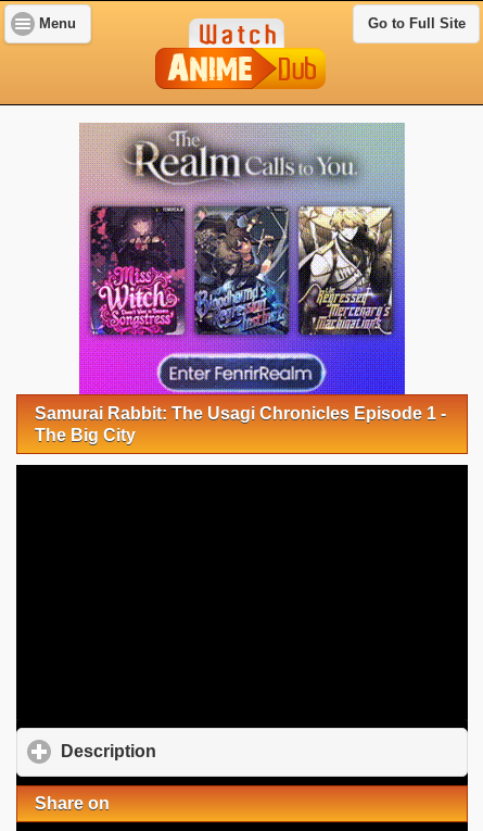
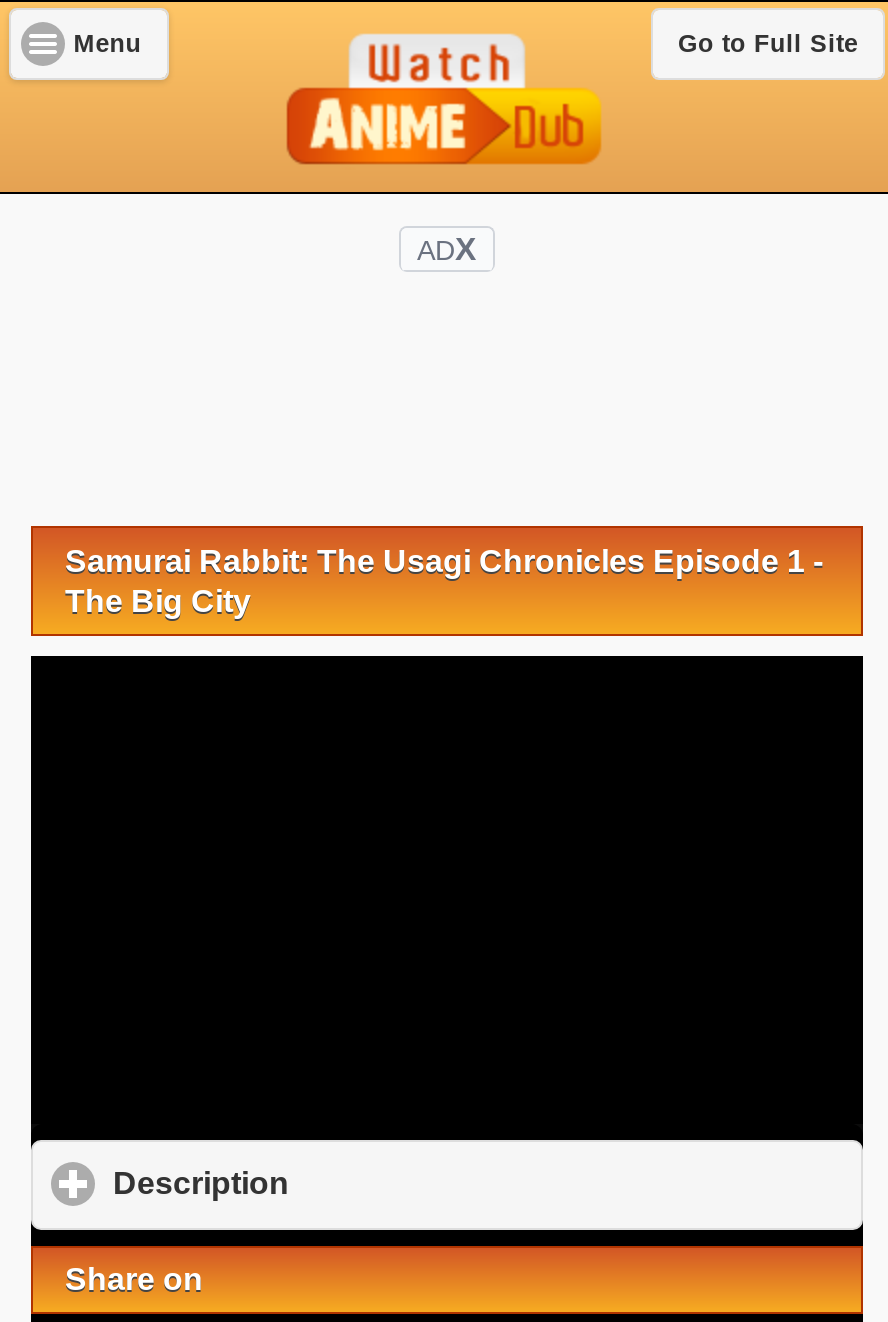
- [image]
